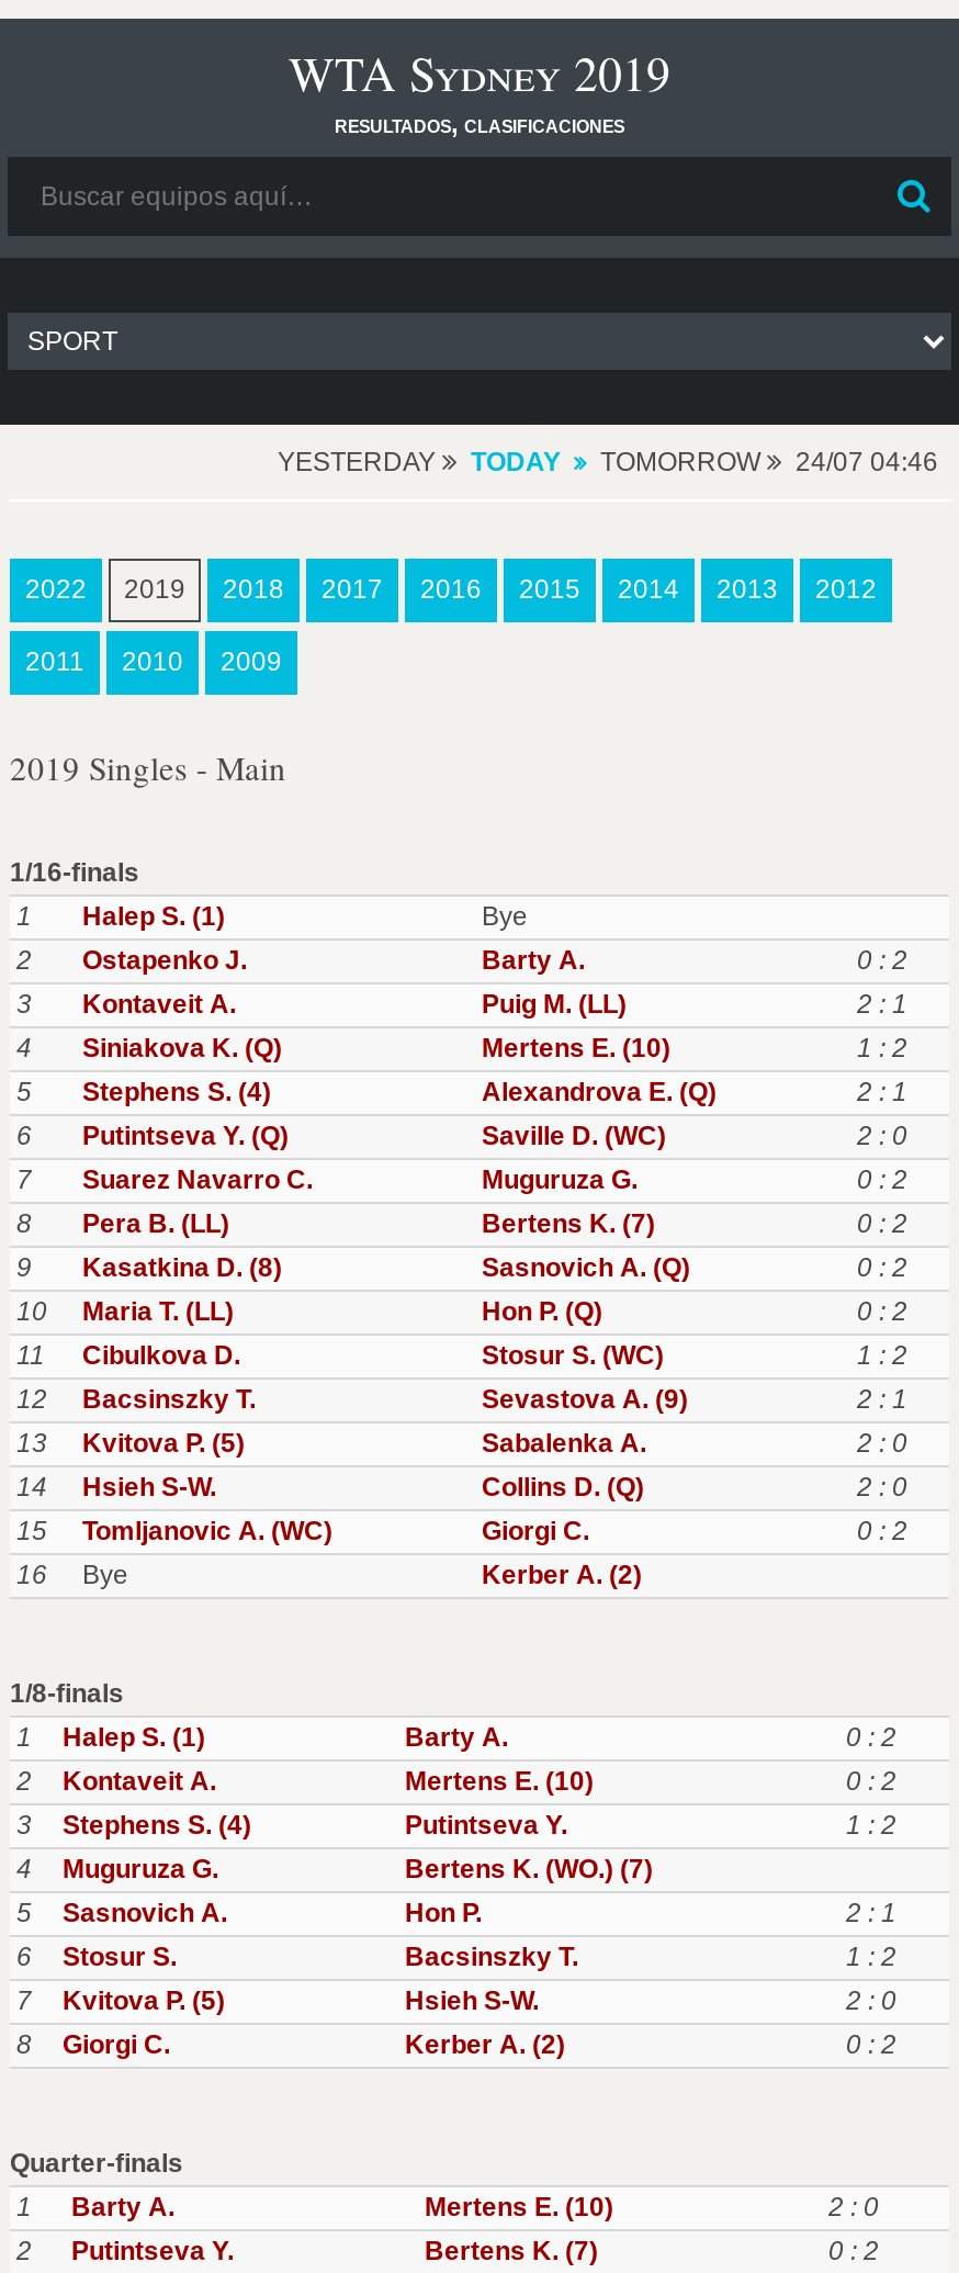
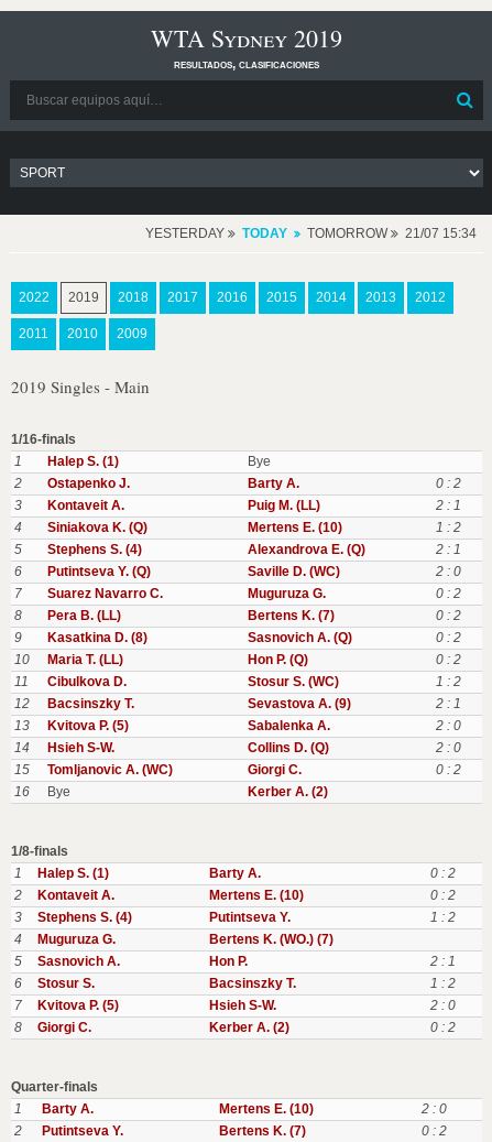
- YESTERDAY TODAY TOMORROW 24/07 04:46
+ YESTERDAY TODAY TOMORROW 21/07 15:34
